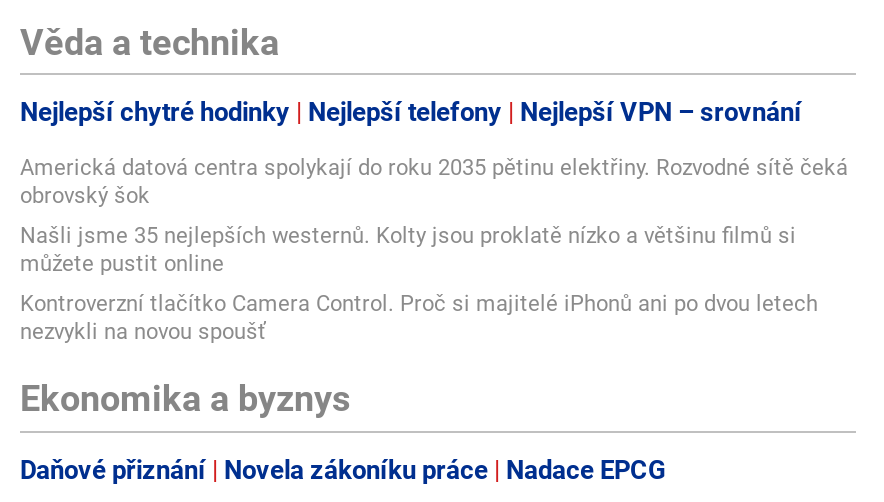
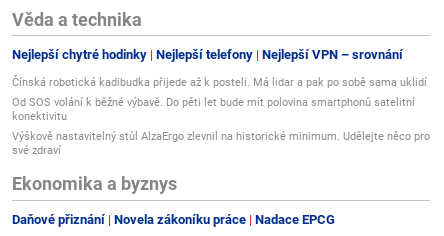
- Americká datová centra spolykají do roku 2035 pětinu elektřiny. Rozvodné sítě čeká
- obrovský šok
+ Čínská robotická kadibudka přijede až k posteli. Má lidar a pak po sobě sama uklidí

- Našli jsme 35 nejlepších westernů. Kolty jsou proklatě nízko a většinu filmů si
- můžete pustit online
+ Od SOS volání k běžné výbavě. Do pěti let bude mít polovina smartphonů satelitní
+ konektivitu

- Kontroverzní tlačítko Camera Control. Proč si majitelé iPhonů ani po dvou letech
- nezvykli na novou spoušť
+ Výškově nastavitelný stůl AlzaErgo zlevnil na historické minimum. Udělejte něco pro
+ své zdraví
